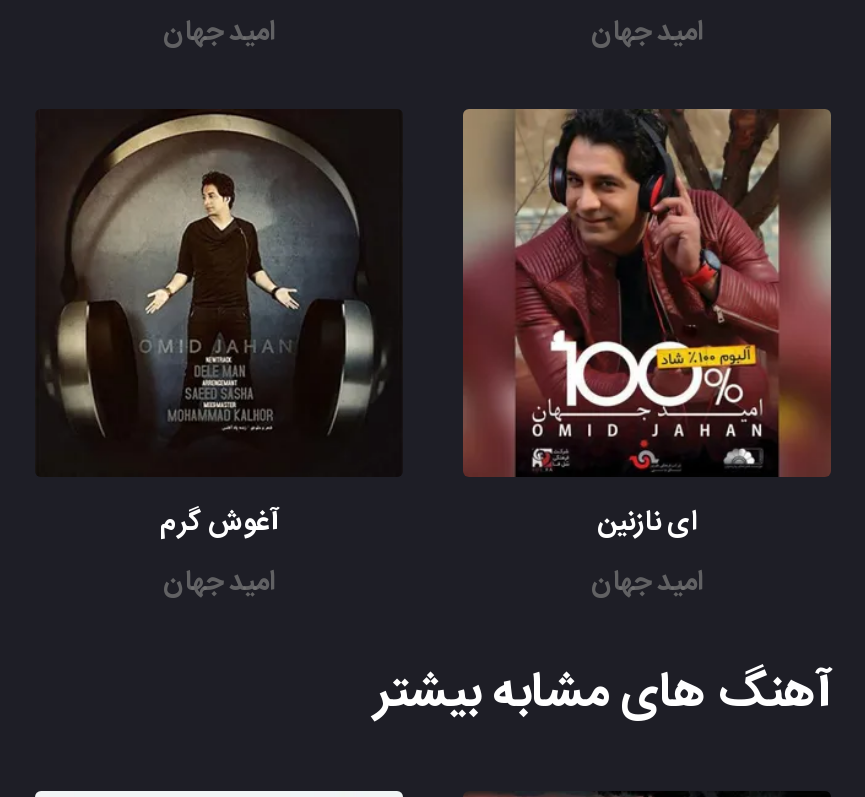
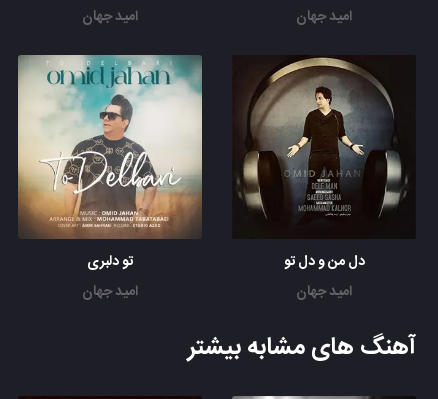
- [image]
- آغوش گرم
+ [image]
+ تو دلبری

- [image]
- ای نازنین
+ [image]
+ دل من و دل تو
